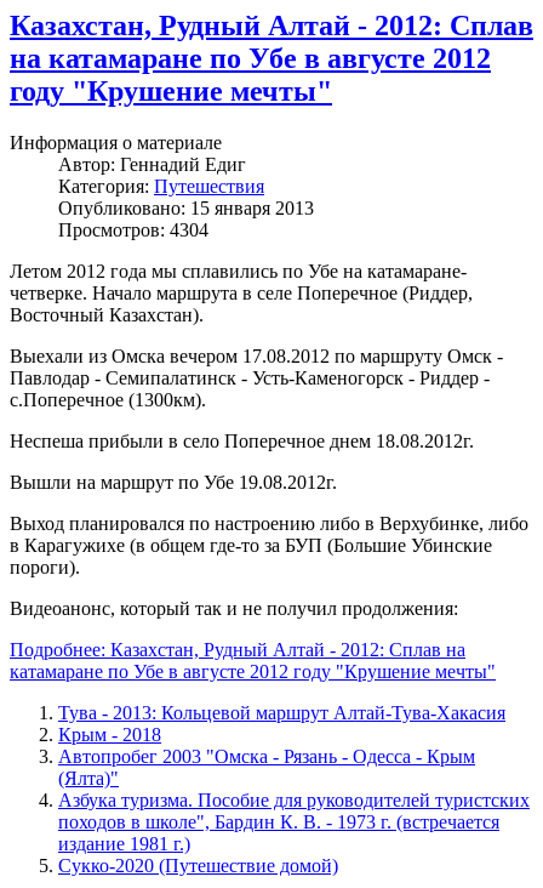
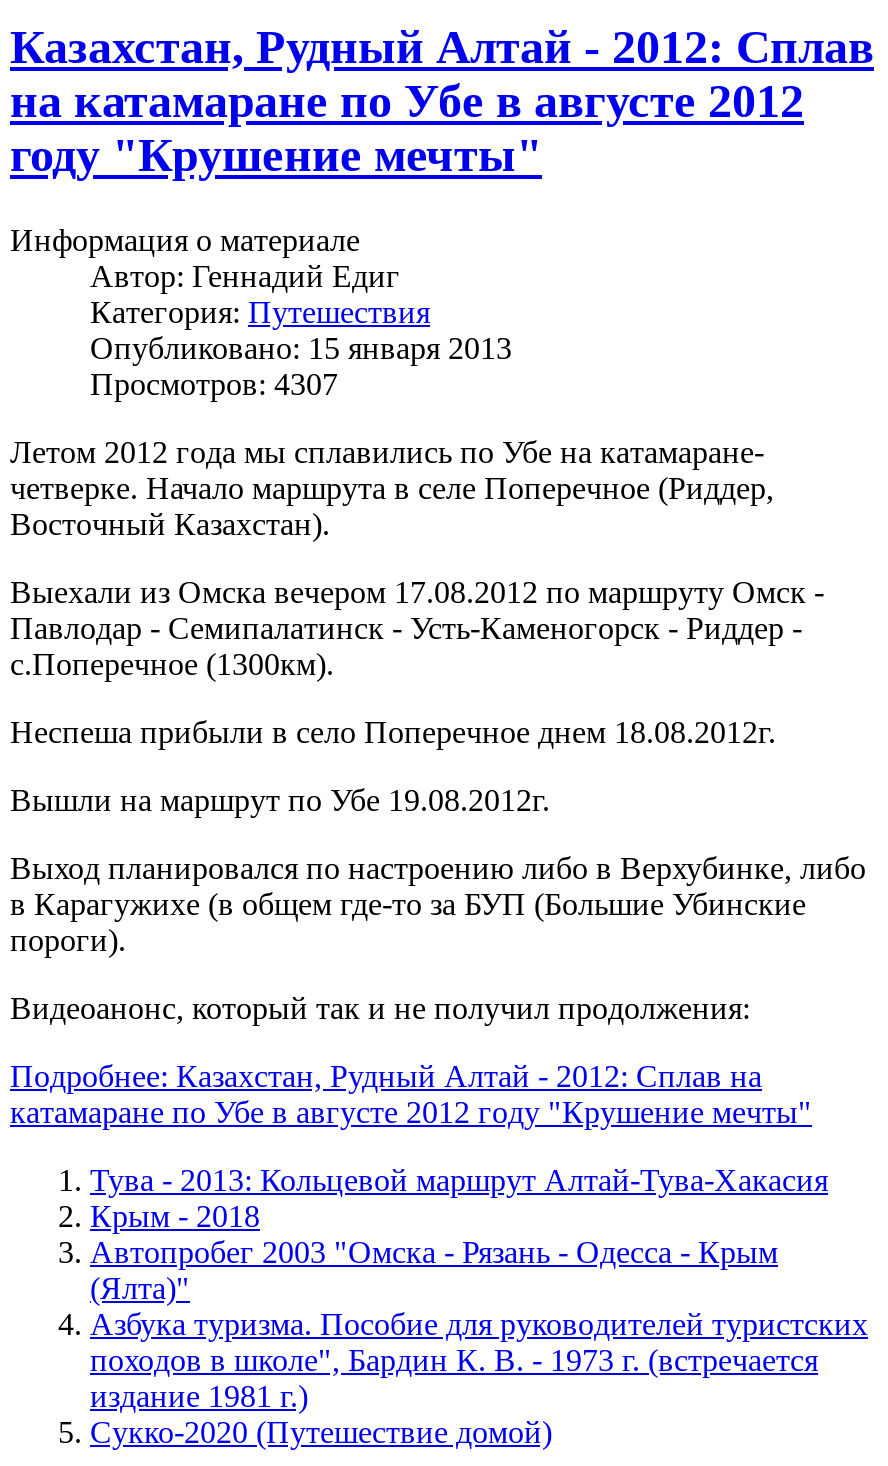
- Просмотров: 4304
+ Просмотров: 4307
